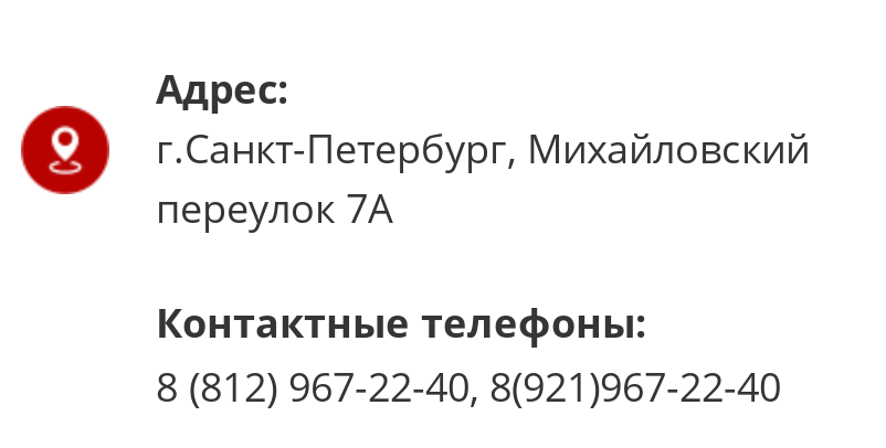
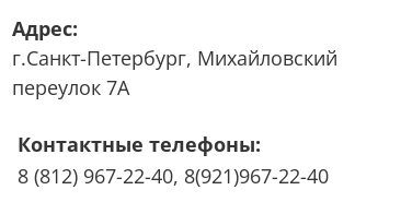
- [image]
